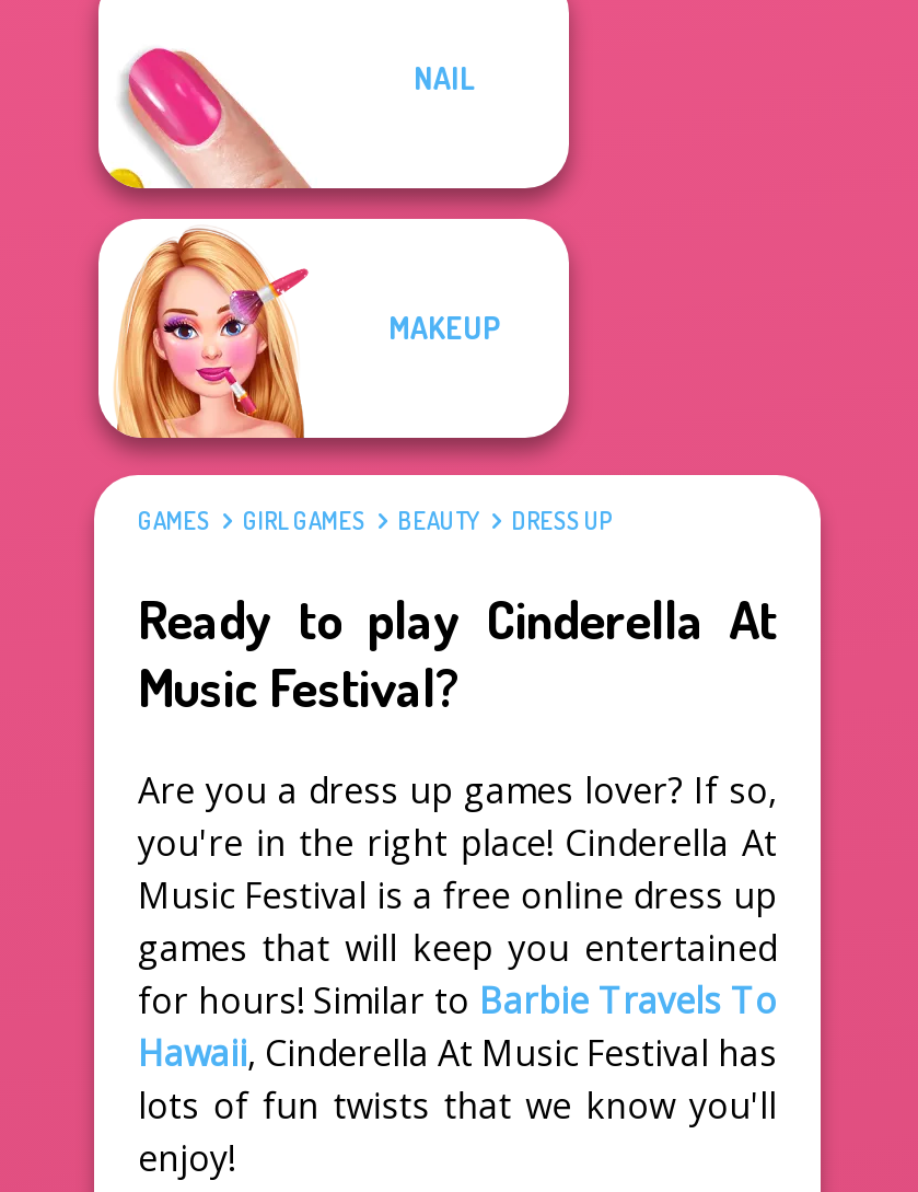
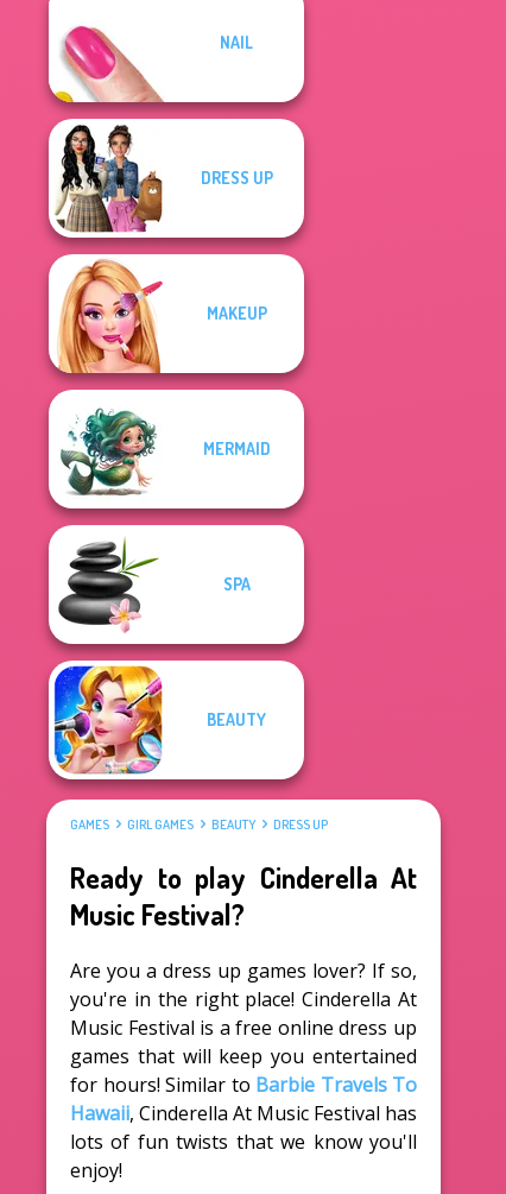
+ [image]
+ DRESS UP

+ [image]
+ MERMAID

+ [image]
+ BEAUTY

+ SPA
